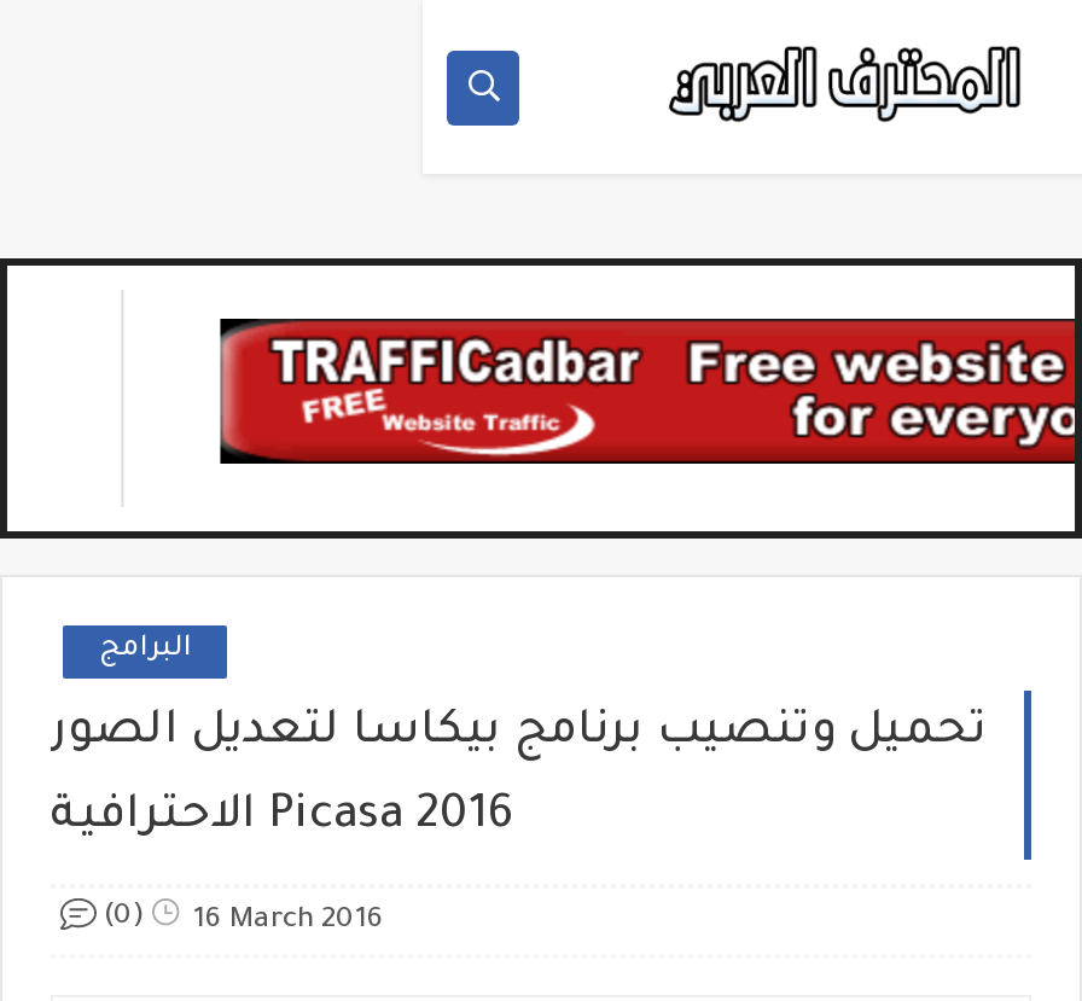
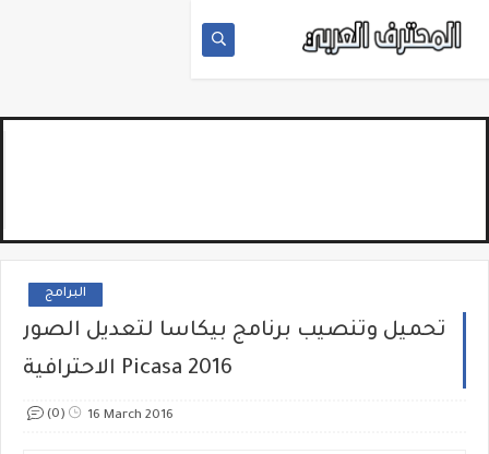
- [image]
